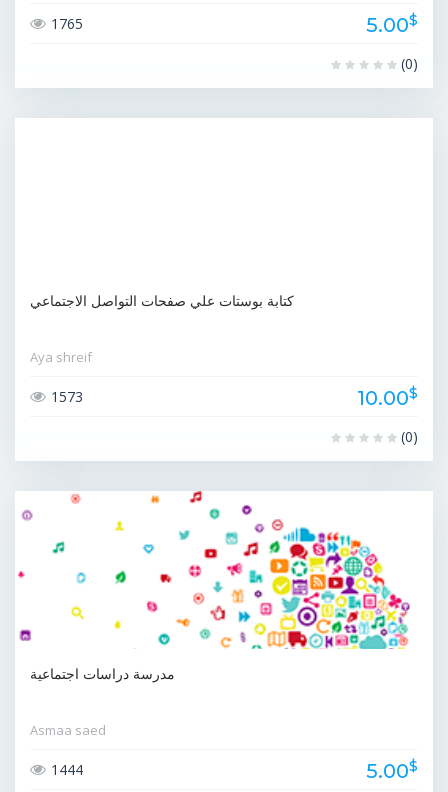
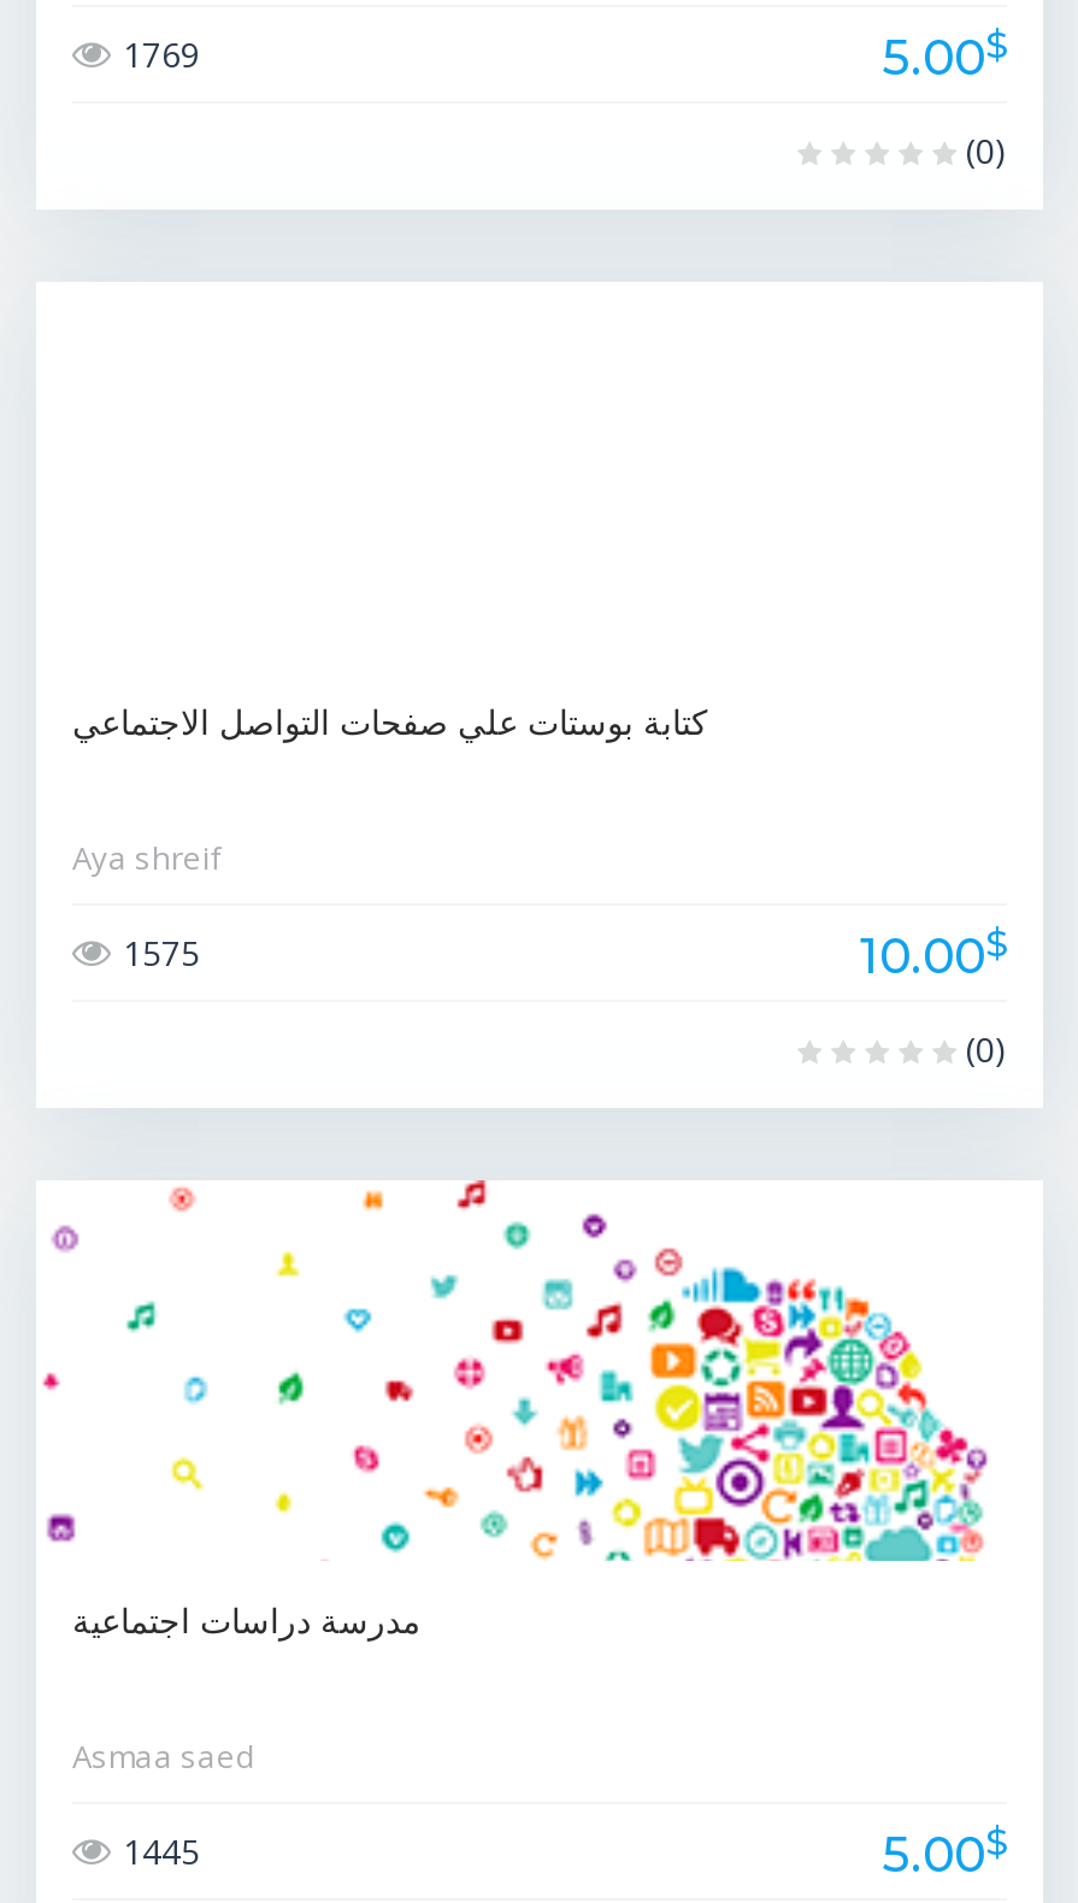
- 1765
+ 1769

- 1573
+ 1575

- 1444
+ 1445
